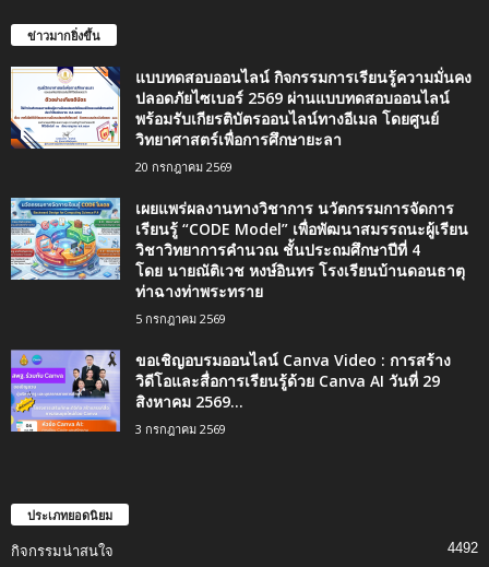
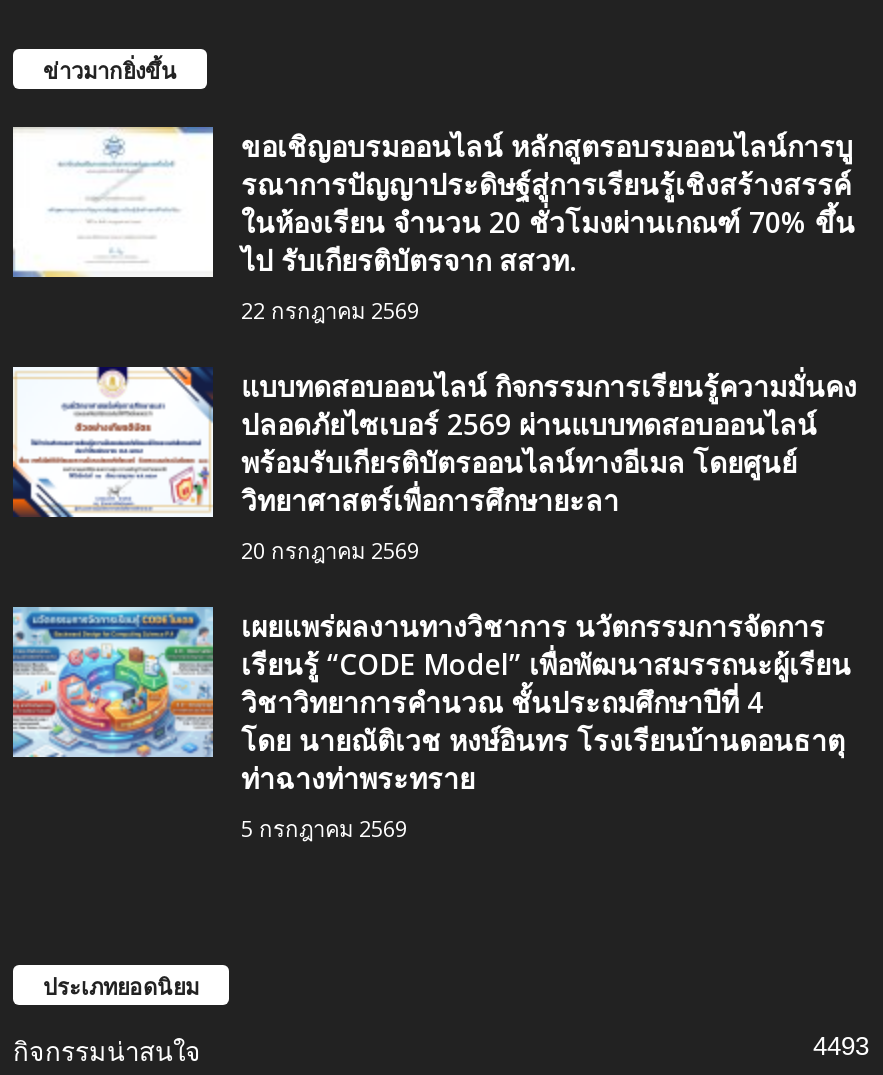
+ [image]
+ ขอเชิญอบรมออนไลน์ หลักสูตรอบรมออนไลน์การบู
+ รณาการปัญญาประดิษฐ์สู่การเรียนรู้เชิงสร้างสรรค์
+ ในห้องเรียน จำนวน 20 ชั่วโมงผ่านเกณฑ์ 70% ขึ้น
+ ไป รับเกียรติบัตรจาก สสวท.
+ 22 กรกฎาคม 2569

moved down: [image] | แบบทดสอบออนไลน์ กิจกรรมการเรียนรู้ความมั่นคง | ปลอดภัยไซเบอร์ 2569 ผ่านแบบทดสอบออนไลน์ | ... | ท่าฉางท่าพระทราย | 5 กรกฎาคม 2569

- [image]
- ขอเชิญอบรมออนไลน์ Canva Video : การสร้าง
- วิดีโอและสื่อการเรียนรู้ด้วย Canva AI วันที่ 29
- สิงหาคม 2569...
- 3 กรกฎาคม 2569

- 4492
+ 4493
